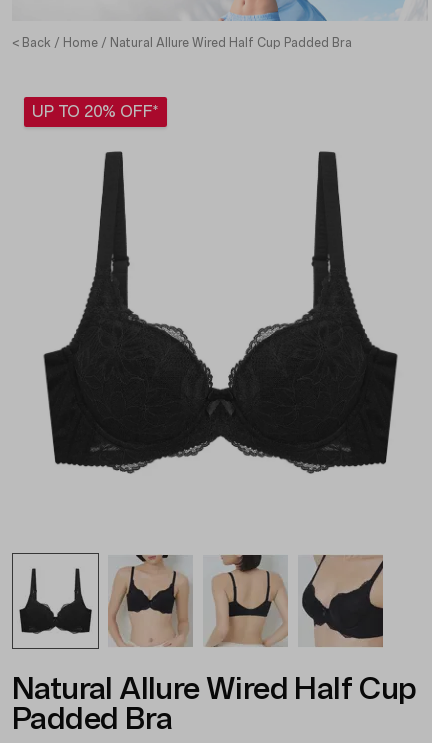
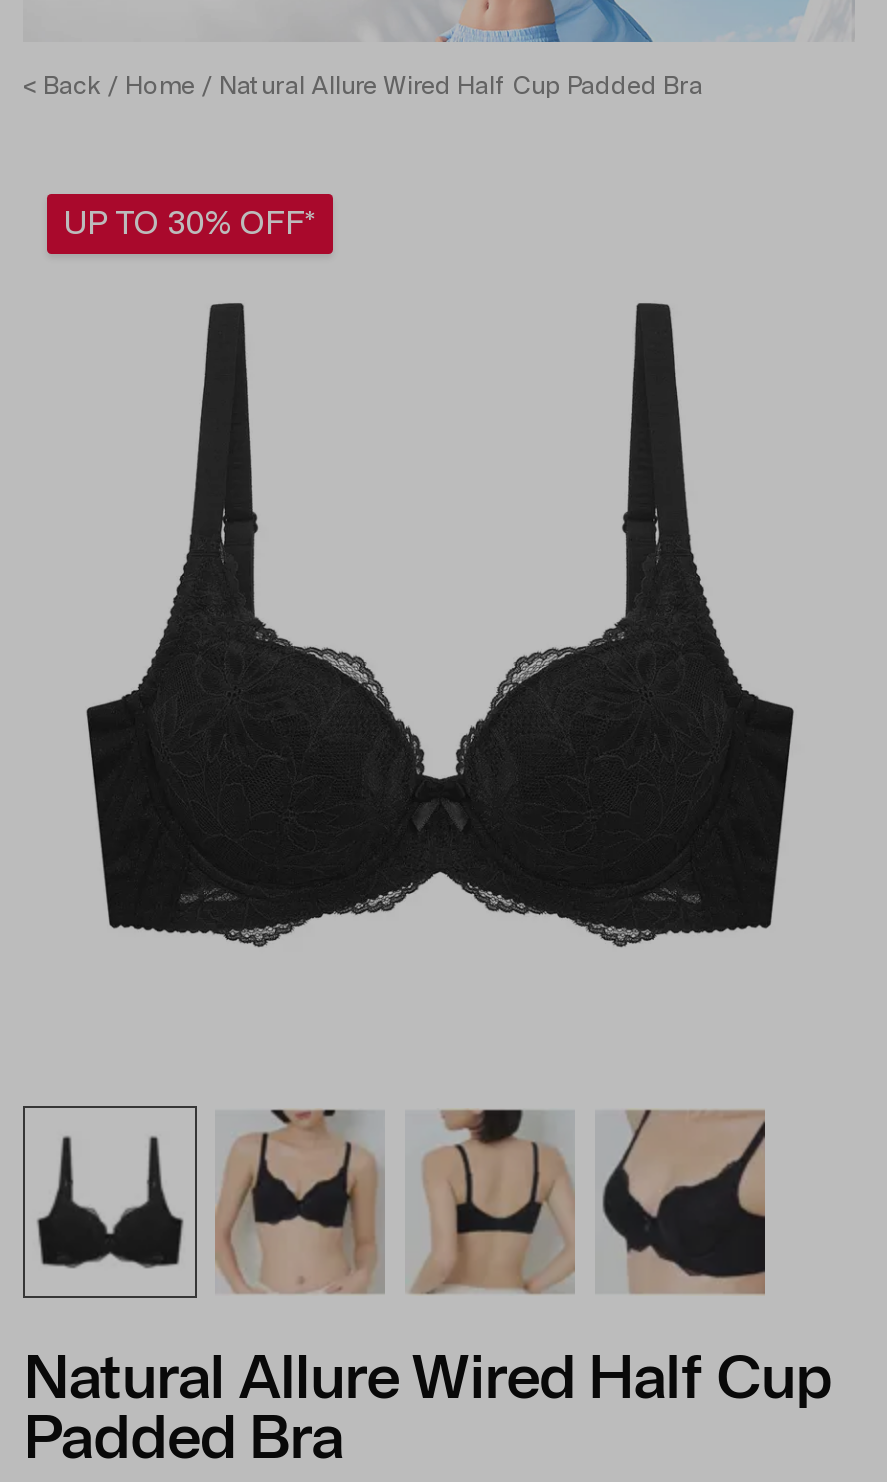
- UP TO 20% OFF*
+ UP TO 30% OFF*
